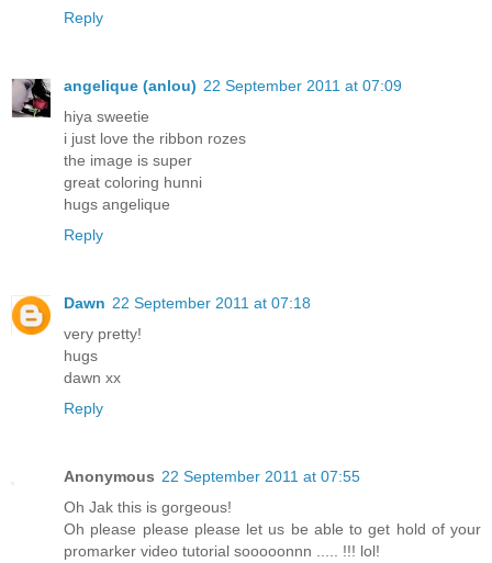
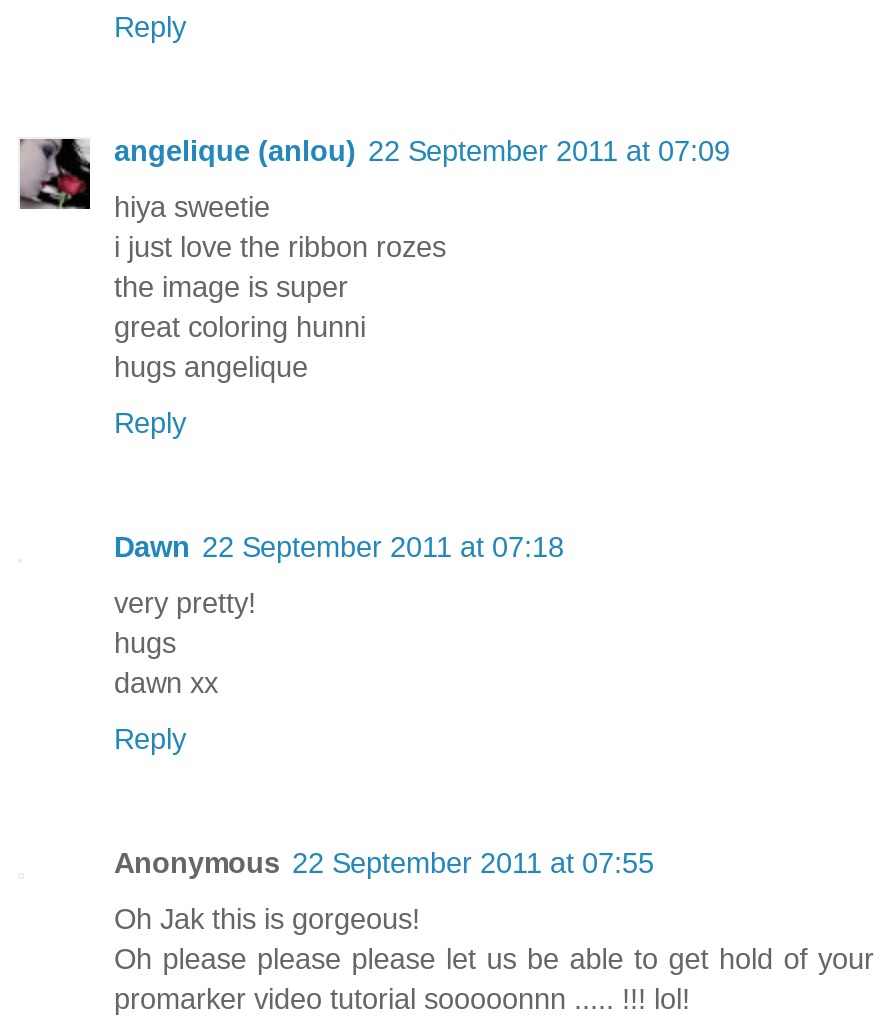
- [image]
